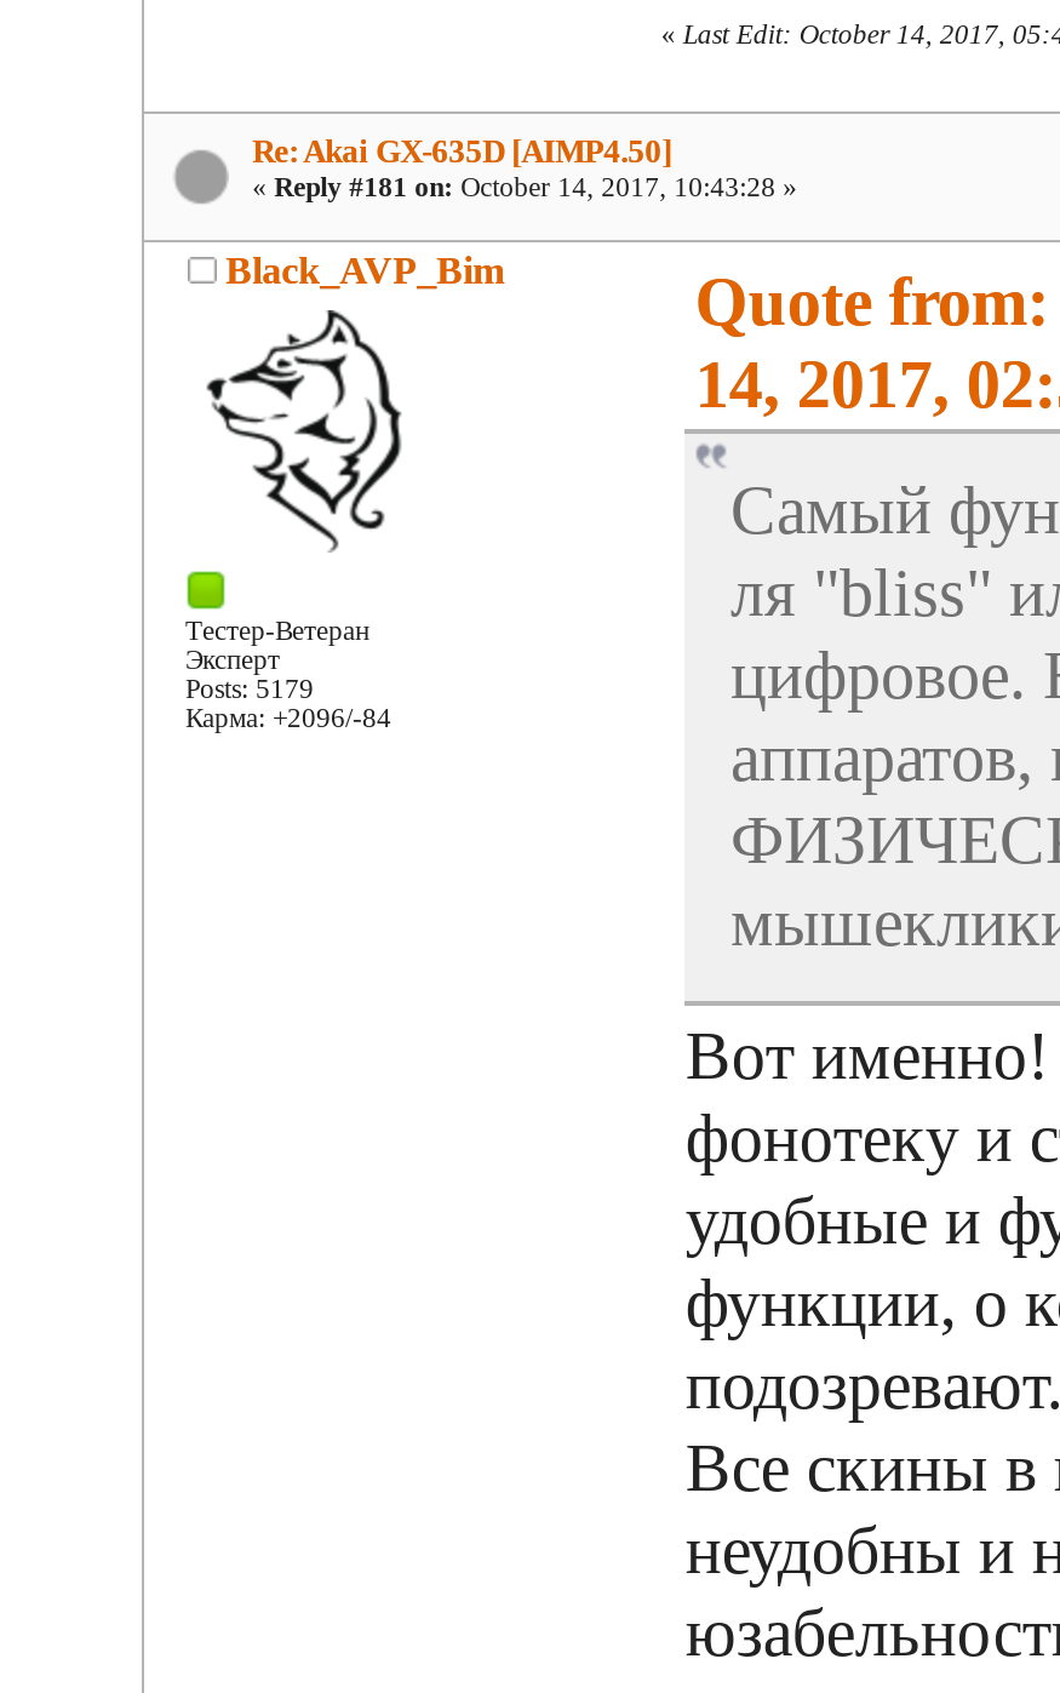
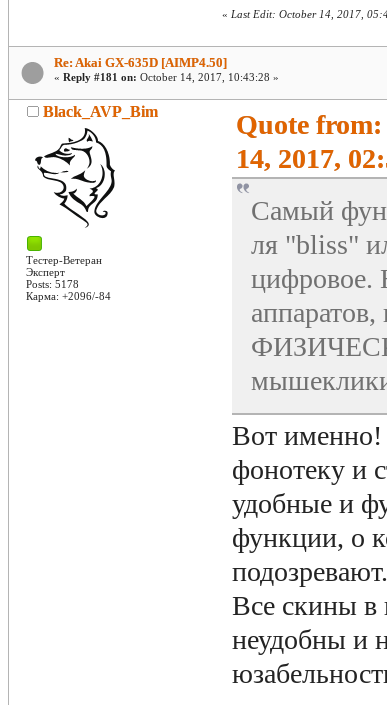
- Posts: 5179
+ Posts: 5178
